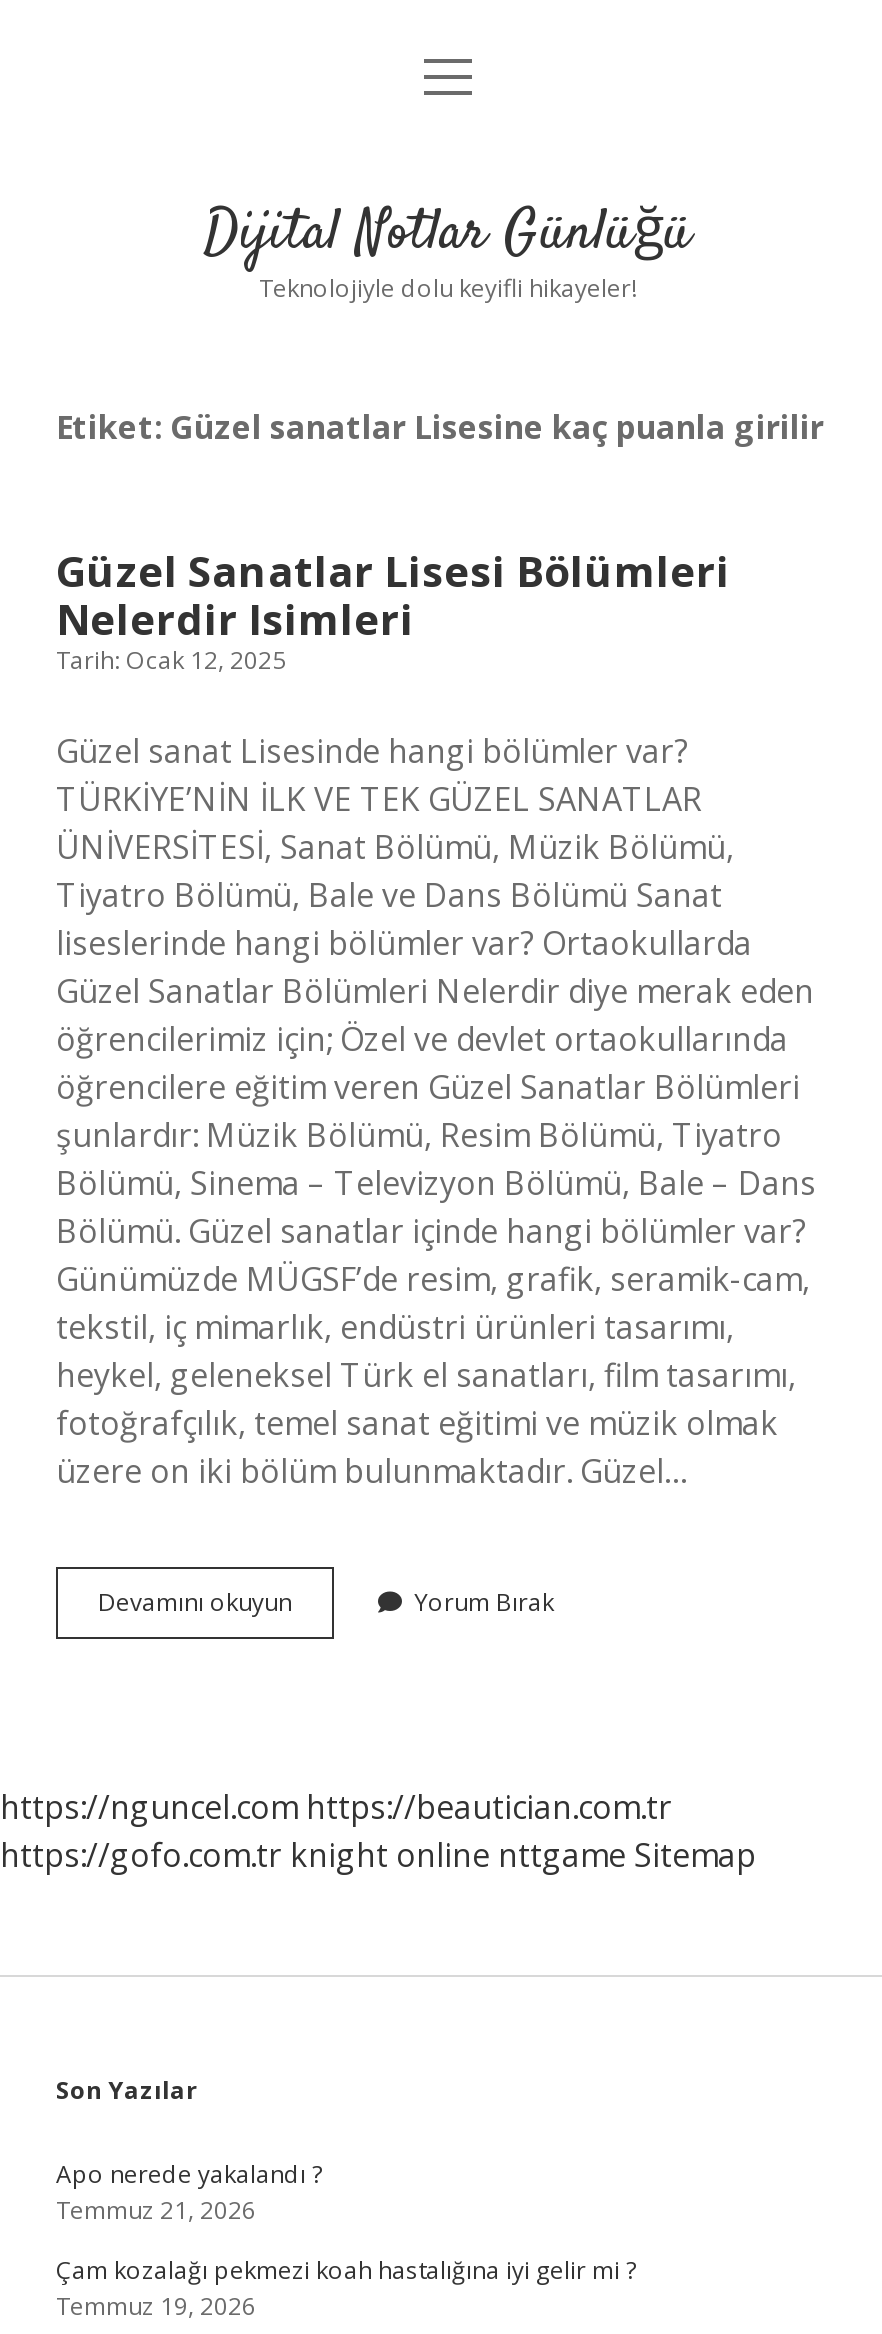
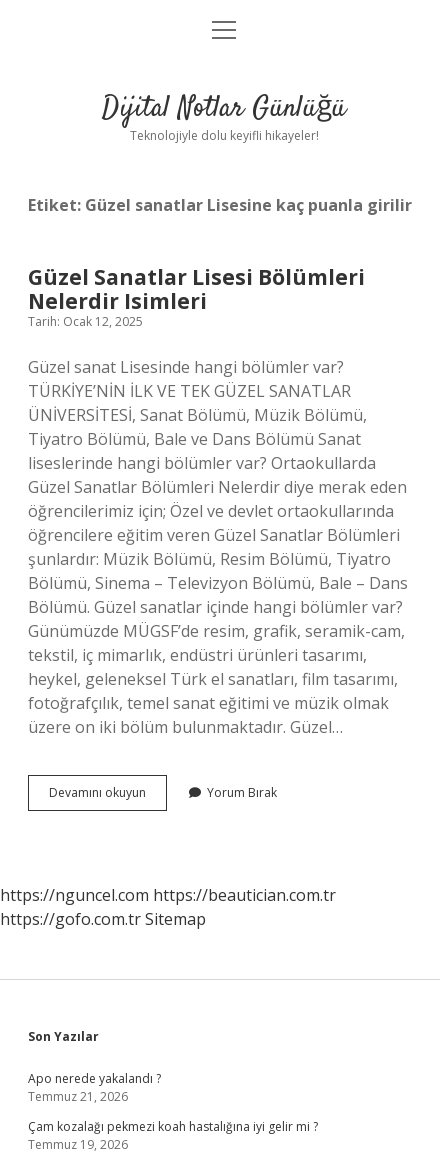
- https://gofo.com.tr knight online nttgame Sitemap
+ https://gofo.com.tr Sitemap
